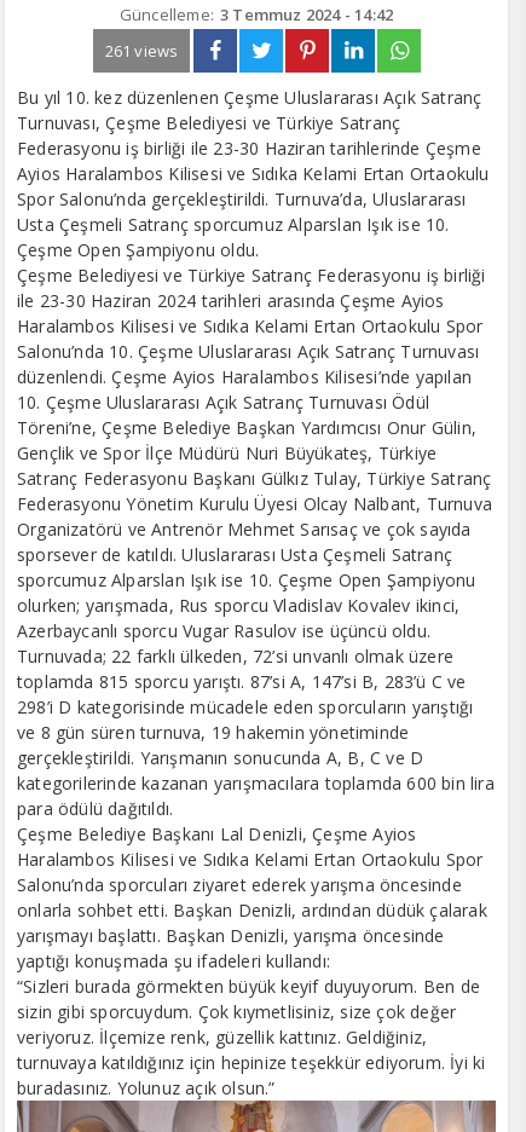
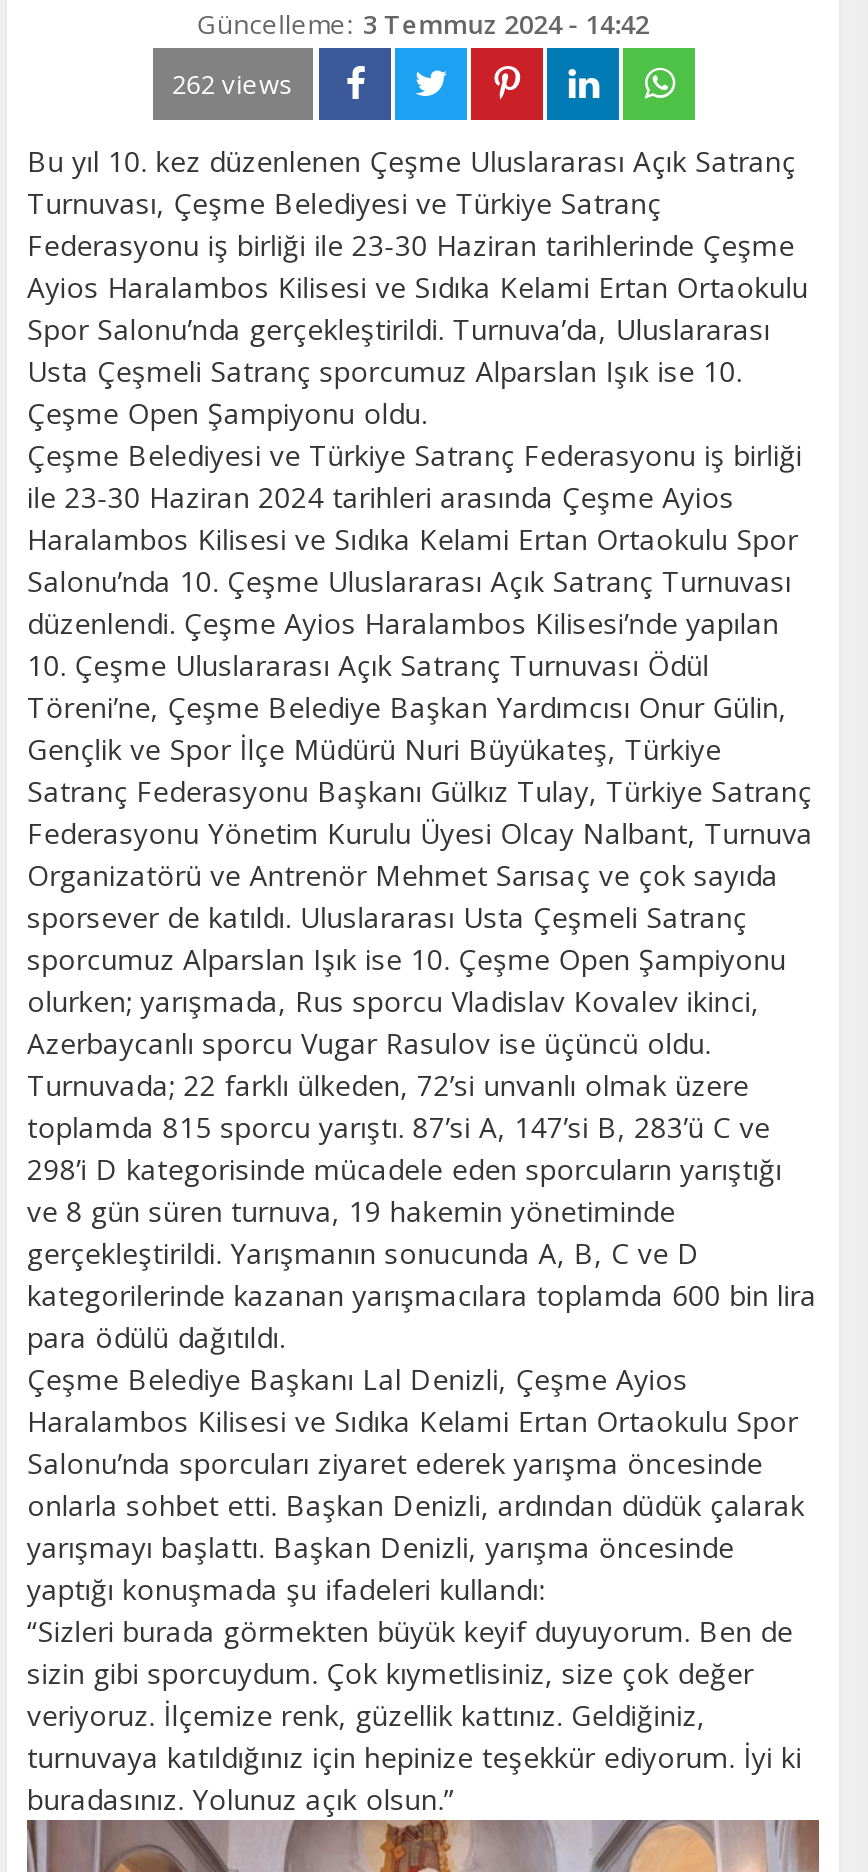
- 261 views
+ 262 views
